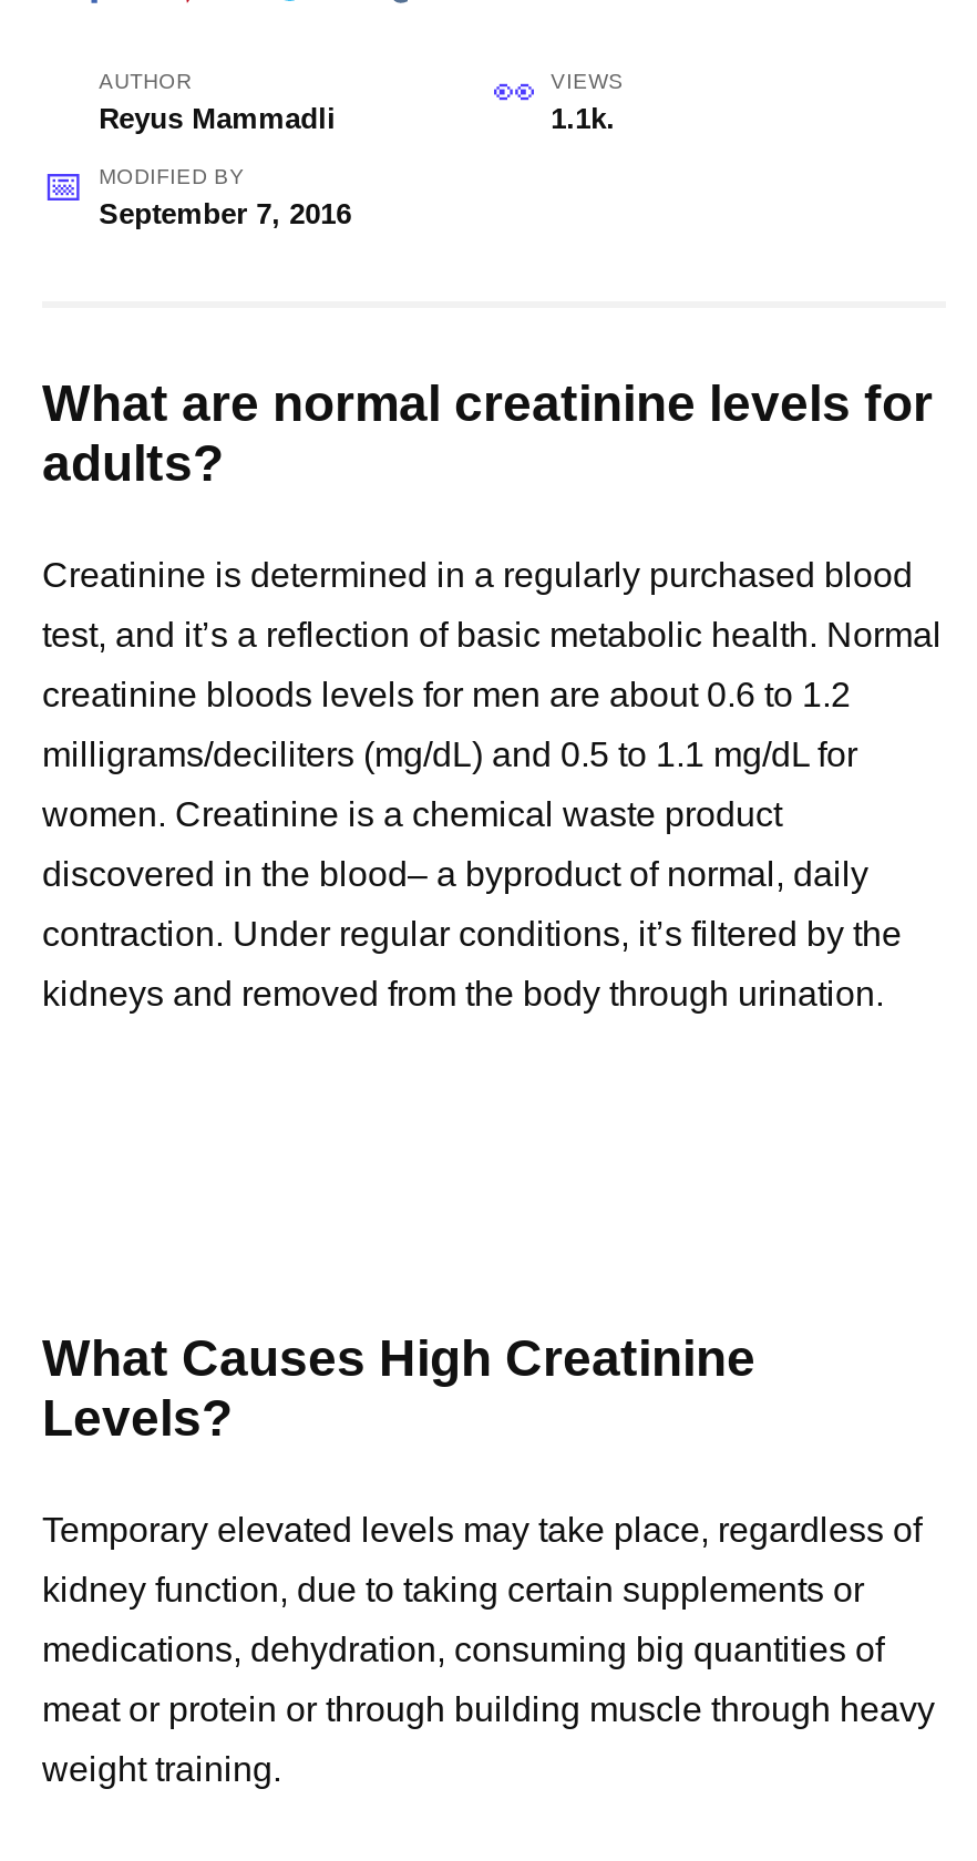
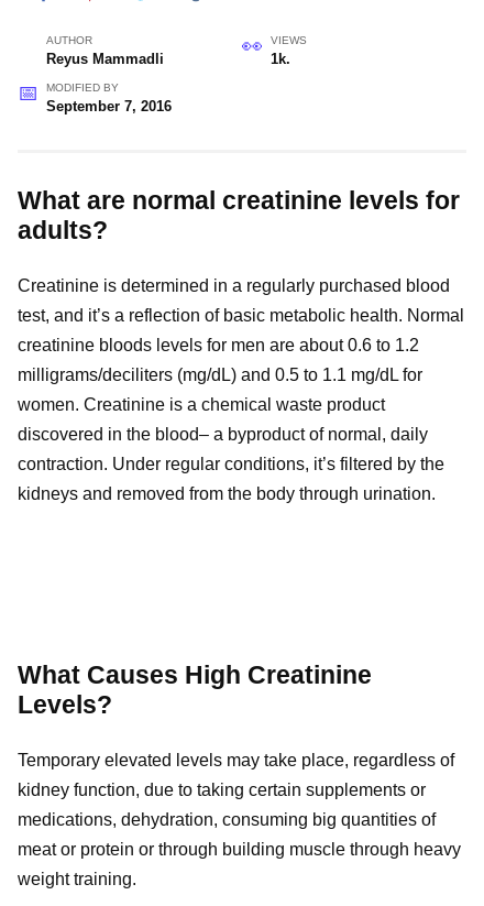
- 1.1k.
+ 1k.
